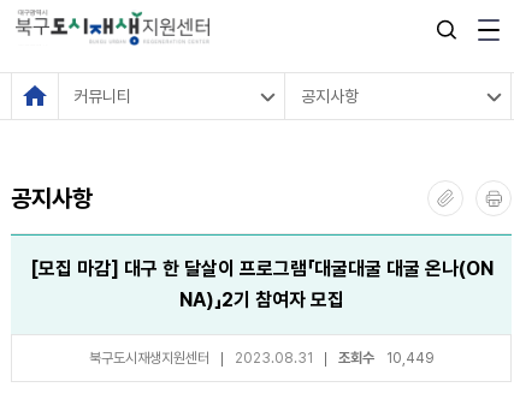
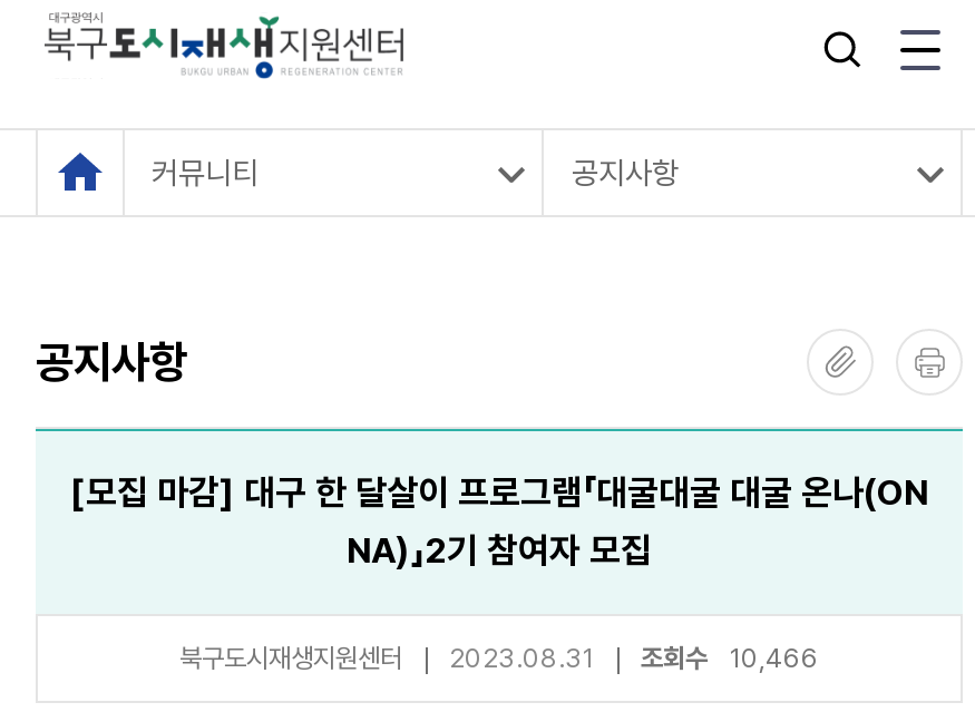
- 북구도시재생지원센터 2023.08.31 조회수 10,449
+ 북구도시재생지원센터 2023.08.31 조회수 10,466
